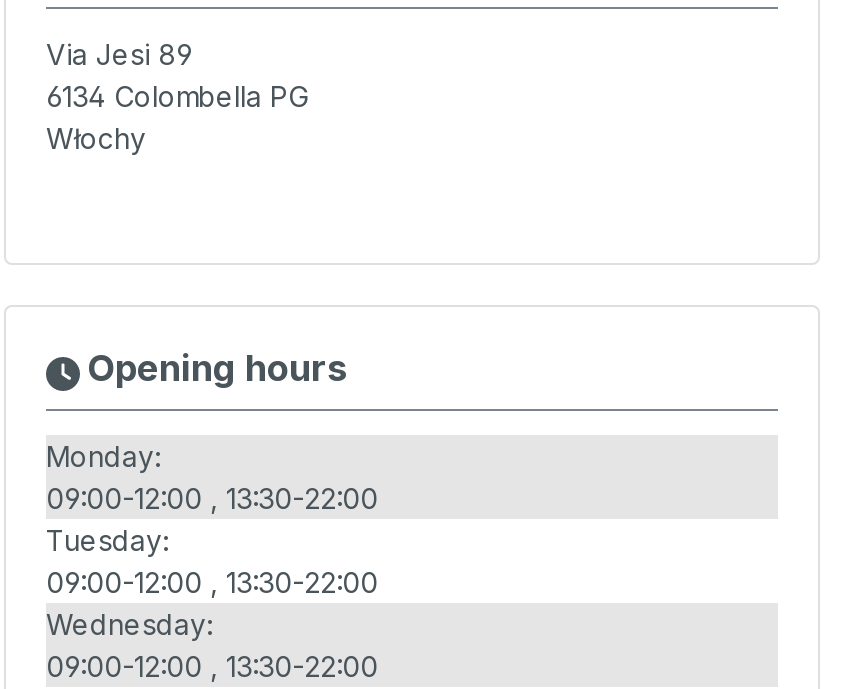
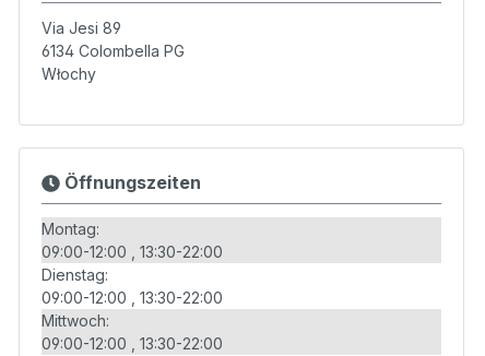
- Opening hours
+ Öffnungszeiten

- Monday:
+ Montag:

- Tuesday:
+ Dienstag:

- Wednesday:
+ Mittwoch:
